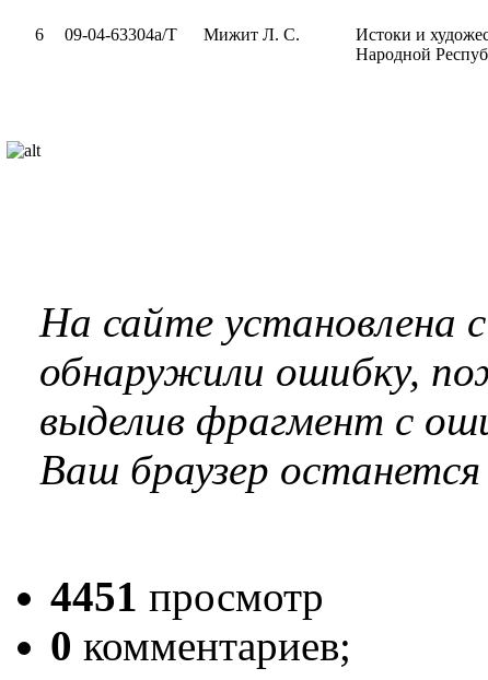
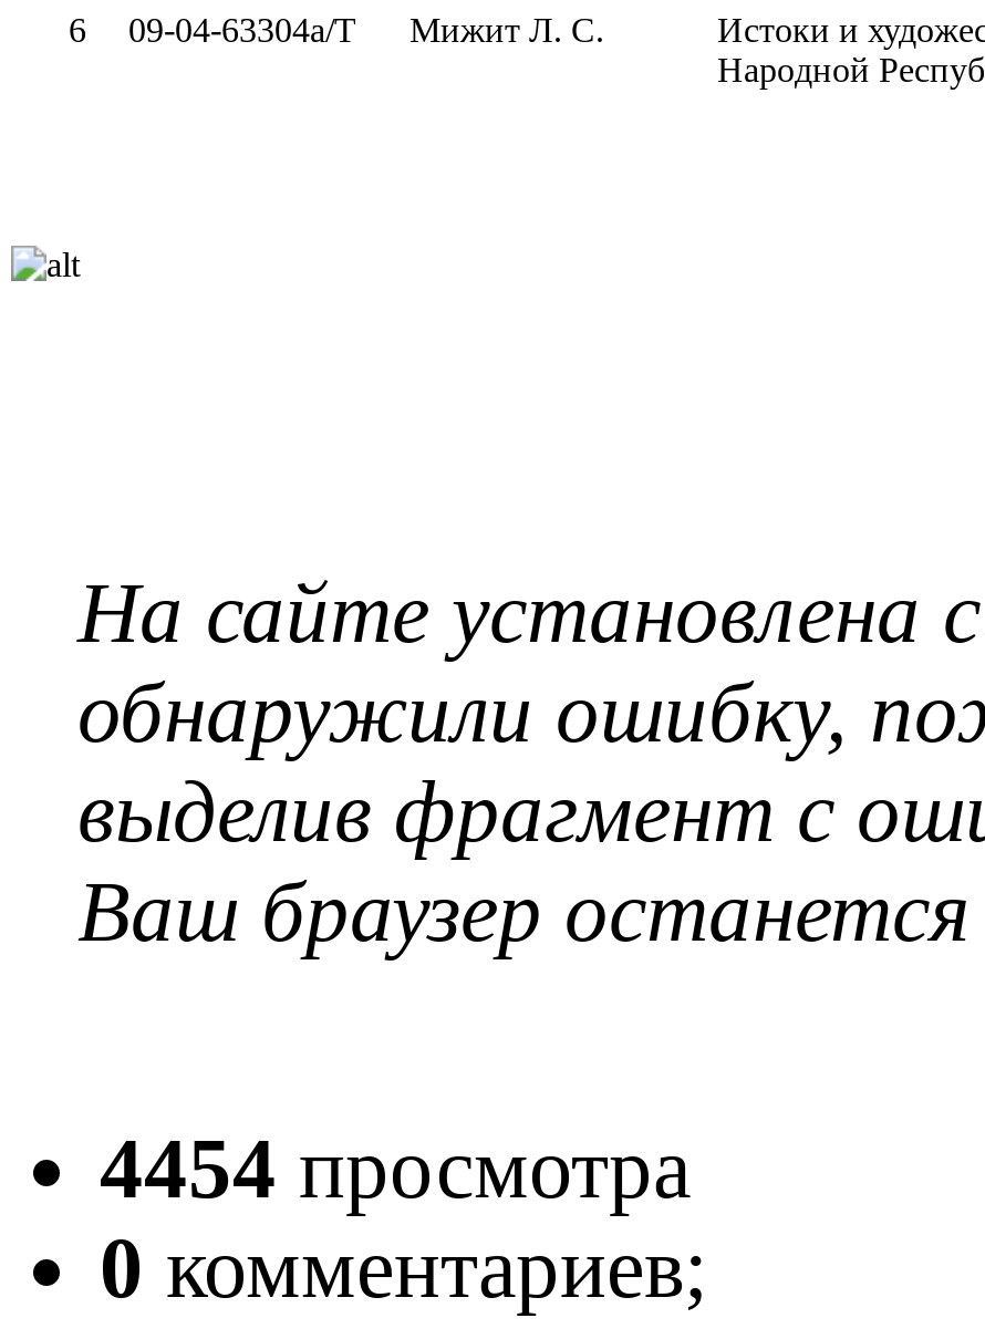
- 4451 просмотр
+ 4454 просмотра
